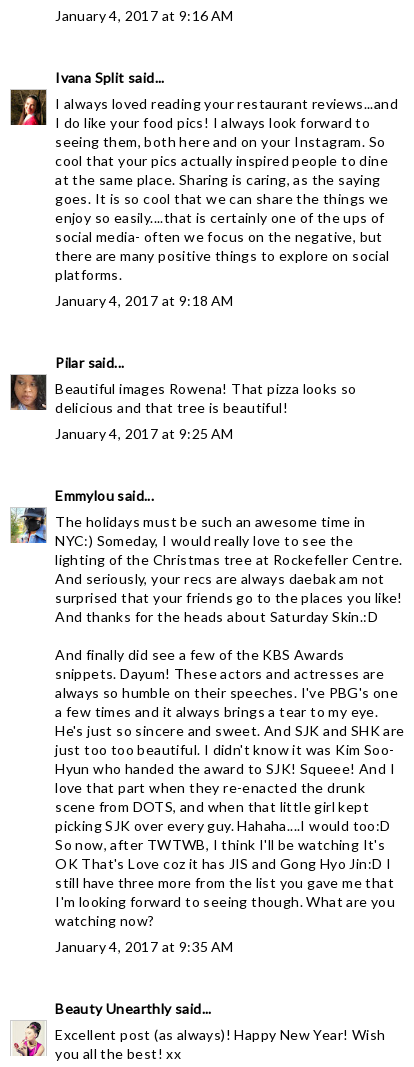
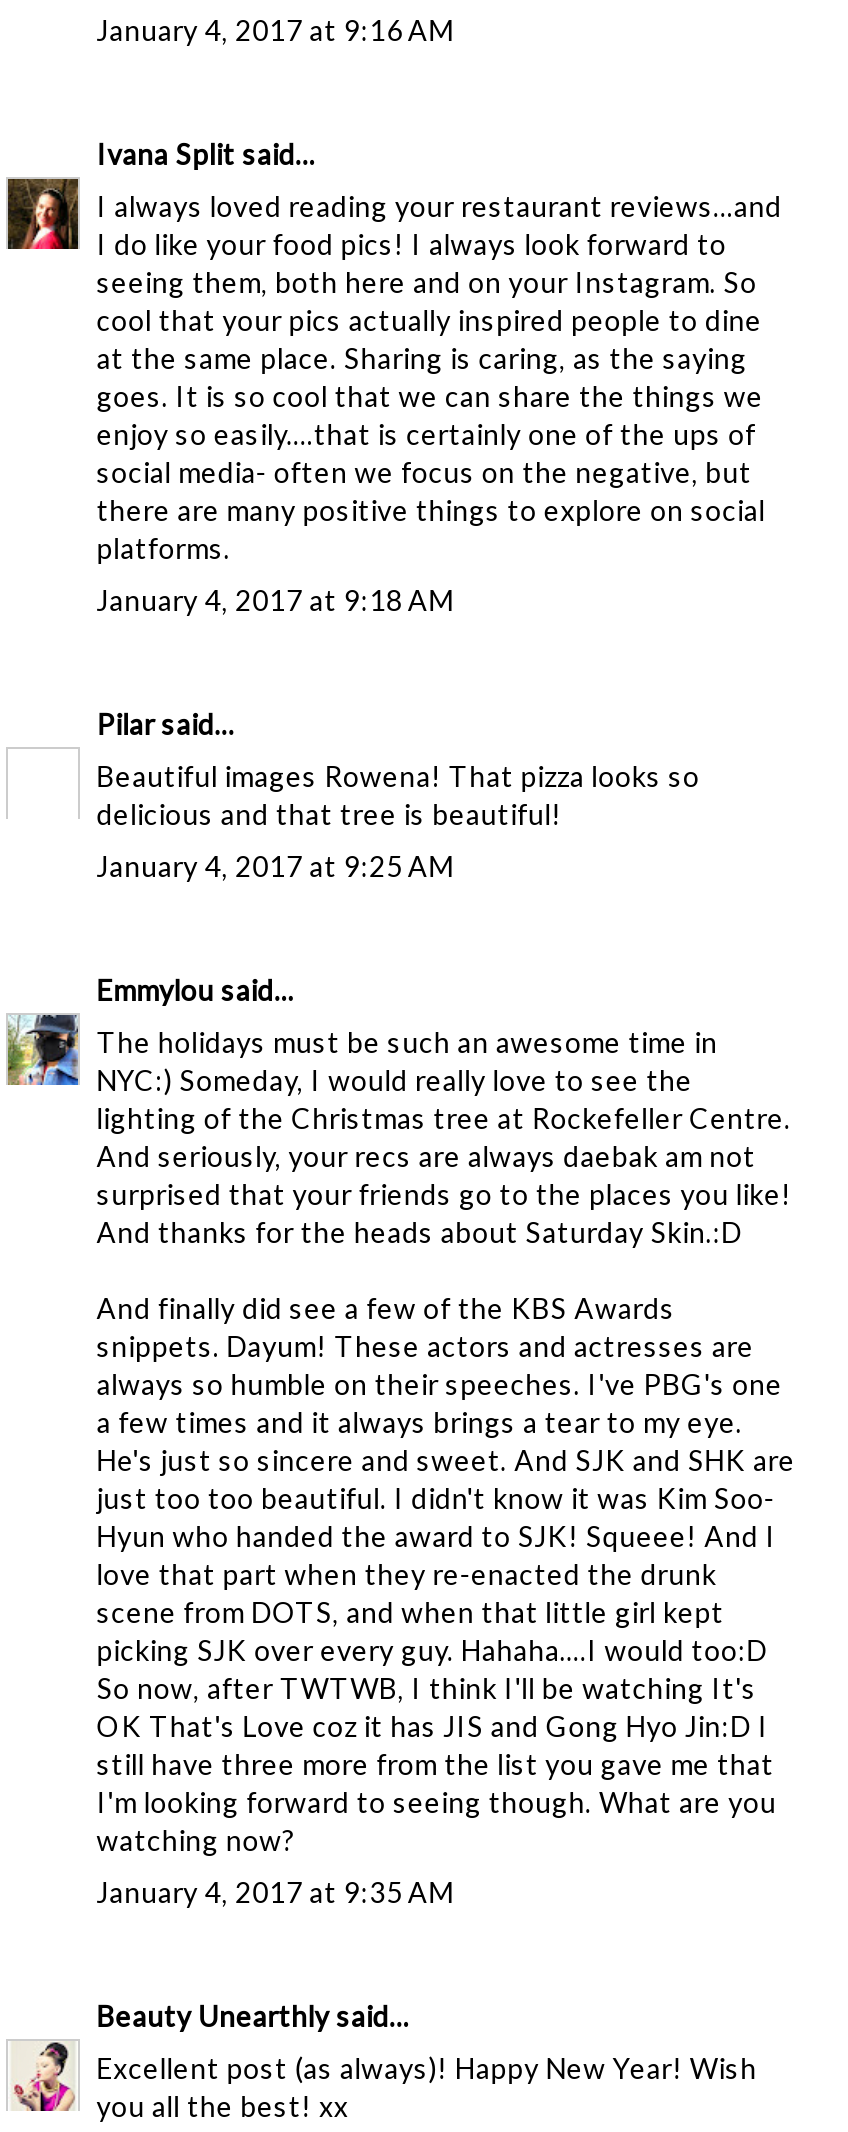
- [image]
